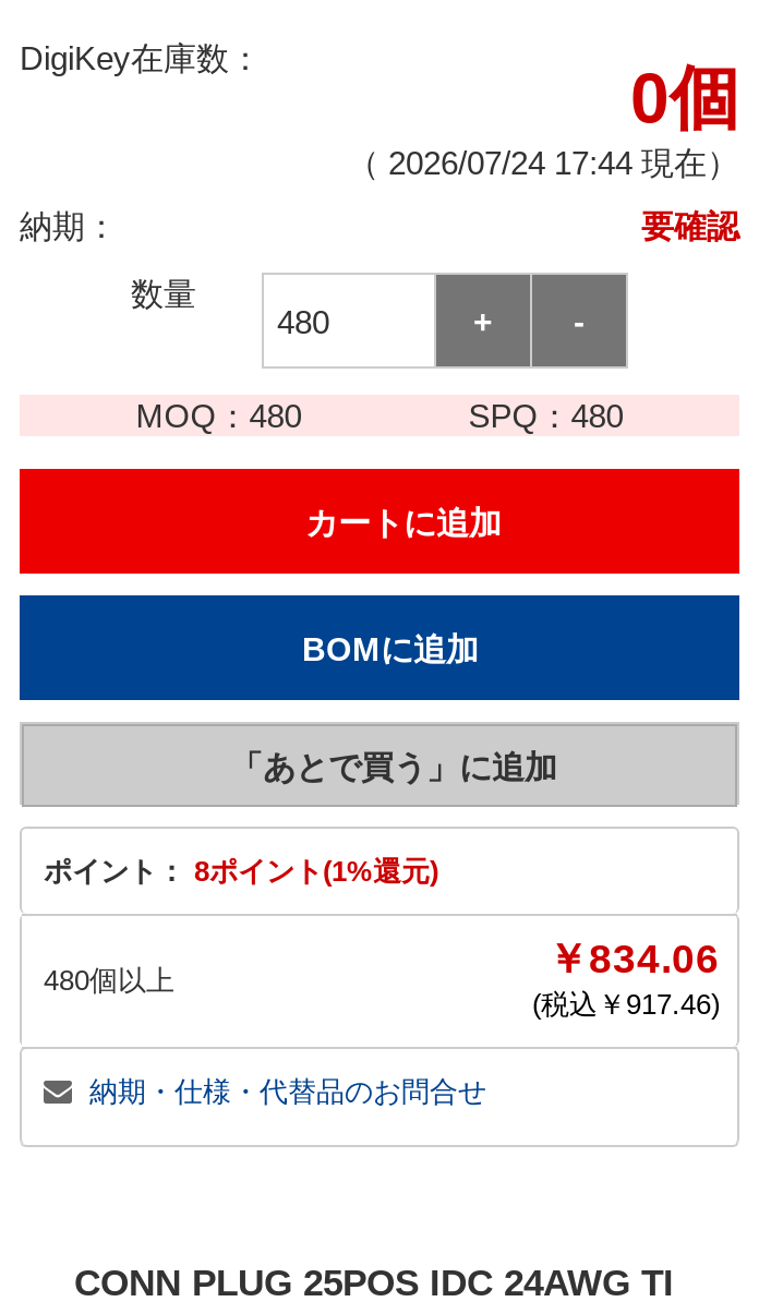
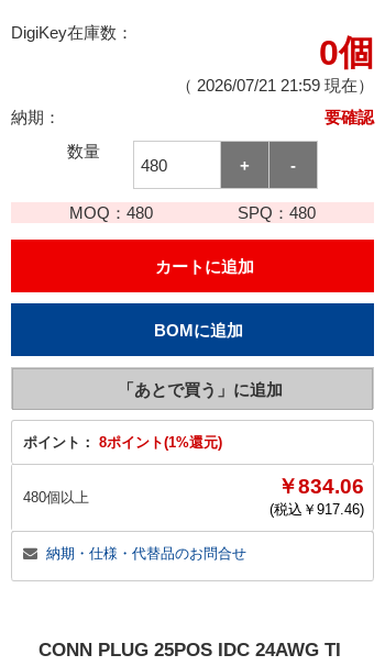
- （ 2026/07/24 17:44 現在）
+ （ 2026/07/21 21:59 現在）
